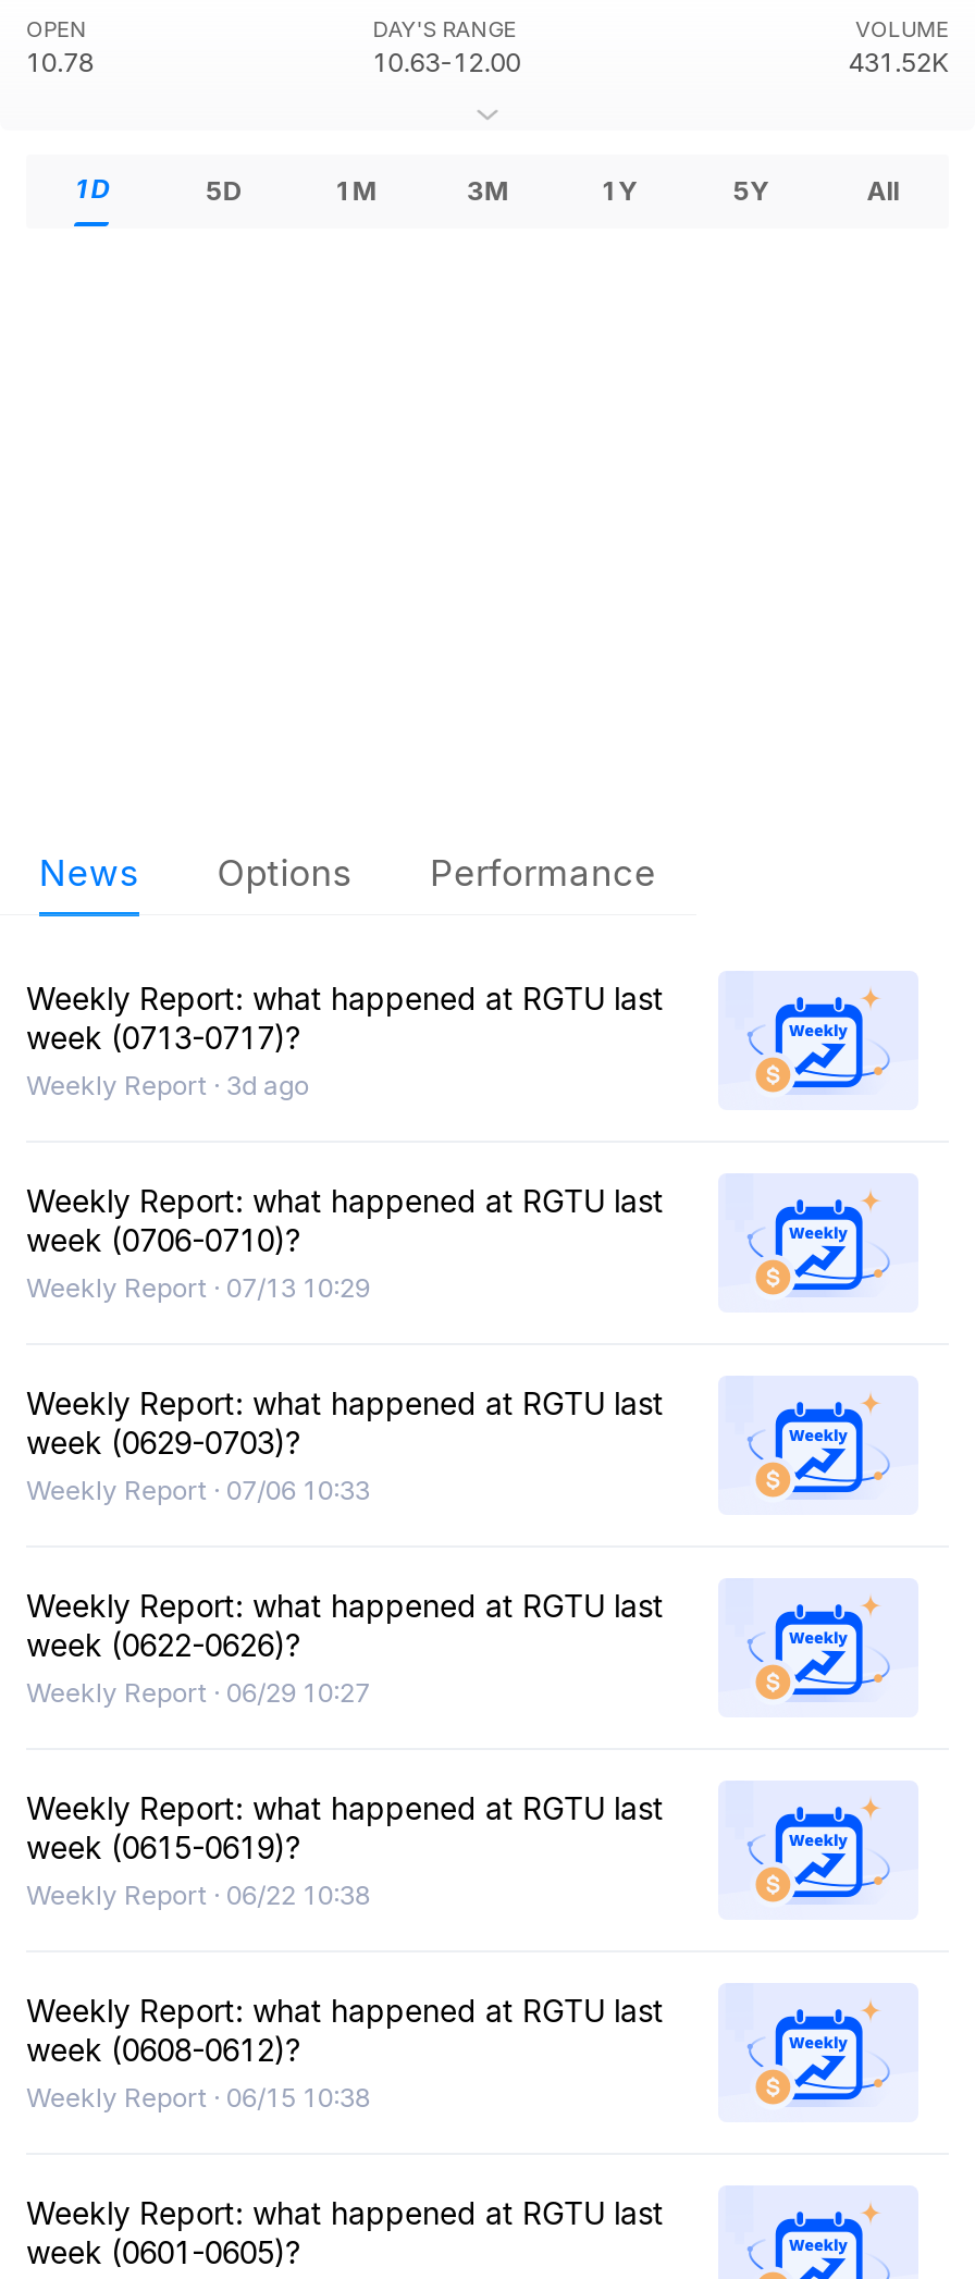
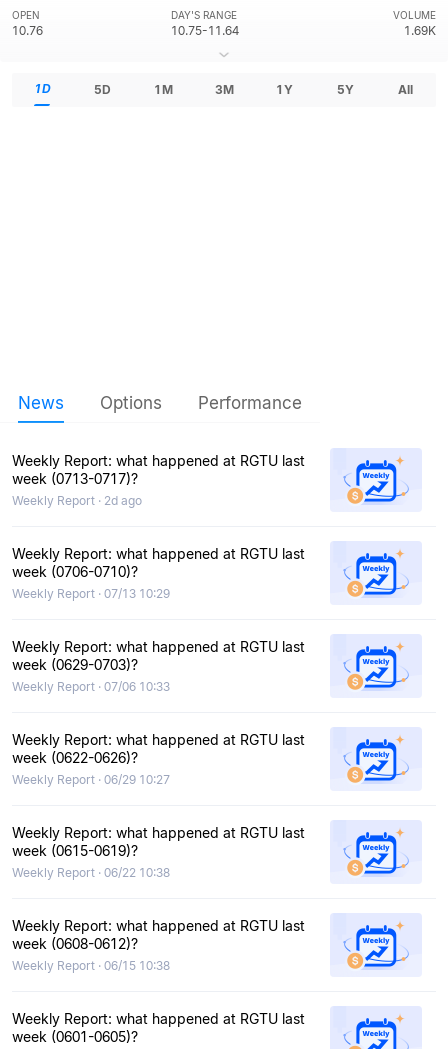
- 10.78
+ 10.76

- 10.63-12.00
+ 10.75-11.64

- 431.52K
+ 1.69K

- Weekly Report · 3d ago
+ Weekly Report · 2d ago
